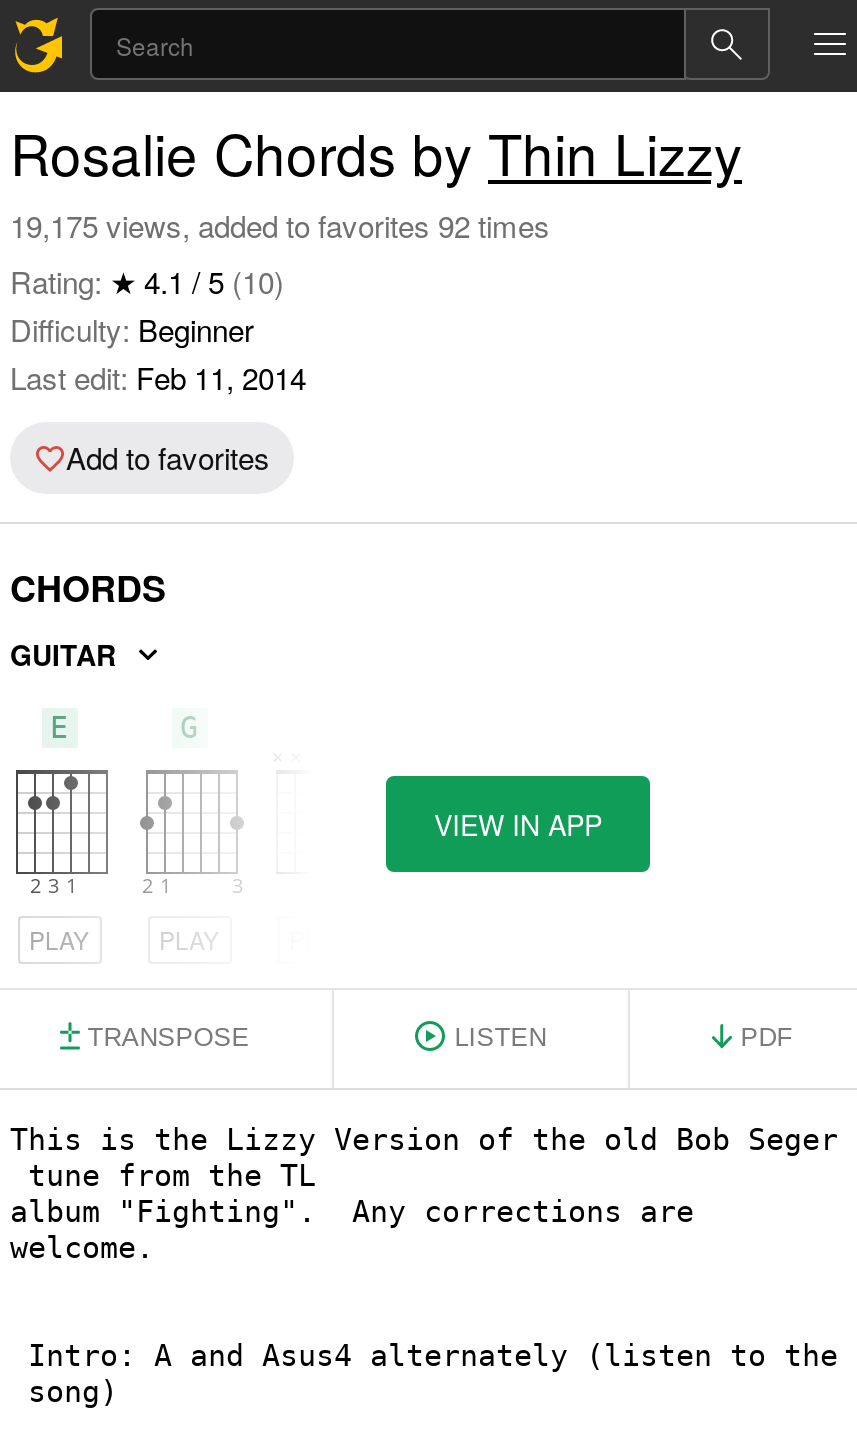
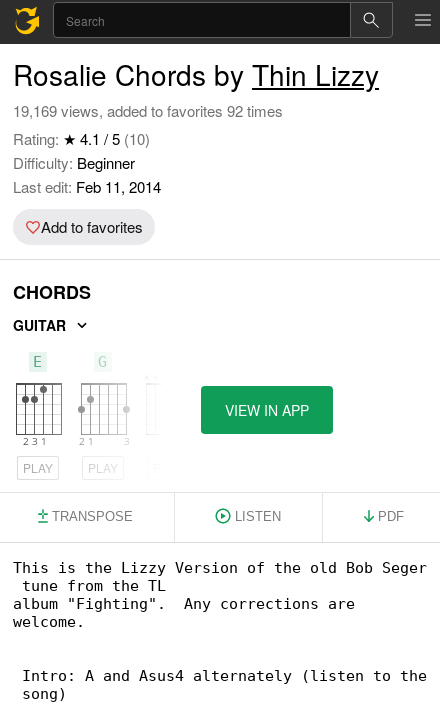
- 19,175 views, added to favorites 92 times
+ 19,169 views, added to favorites 92 times
